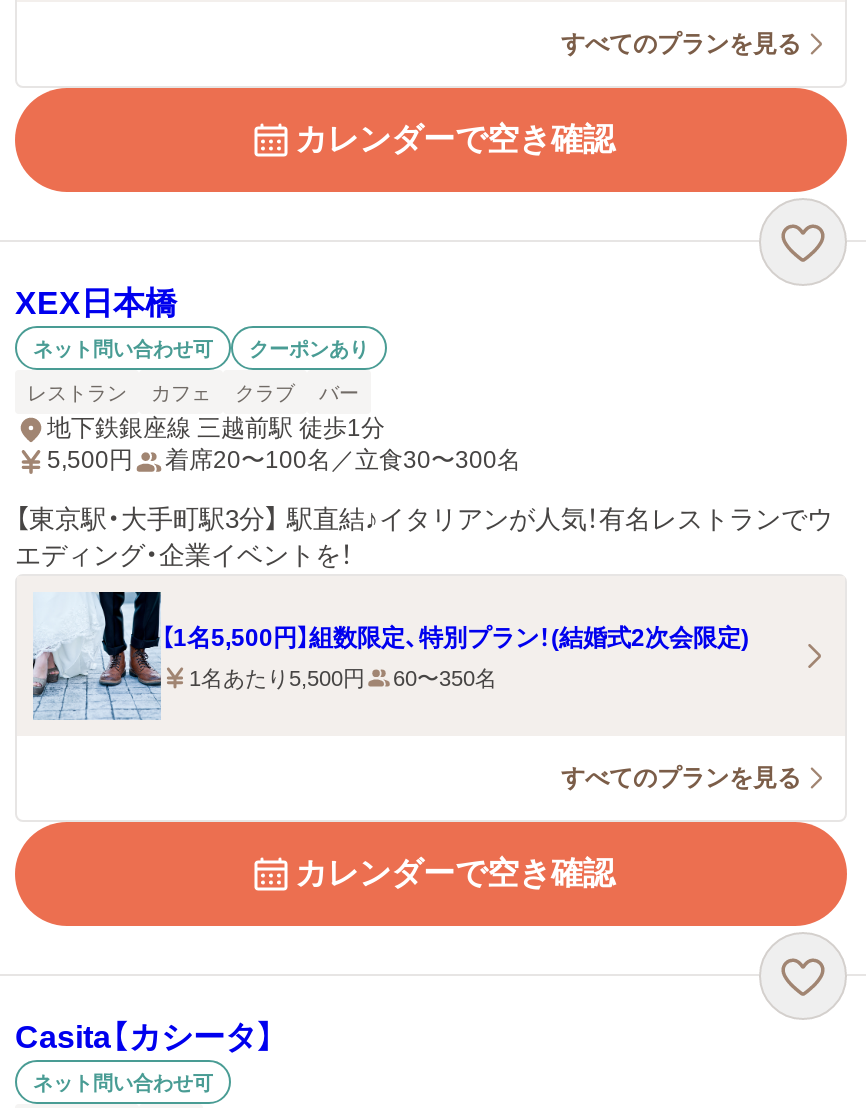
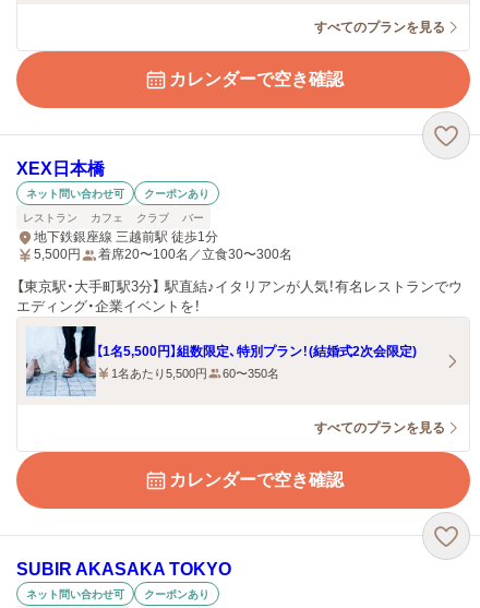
- Casita【カシータ】
+ SUBIR AKASAKA TOKYO

+ クーポンあり
